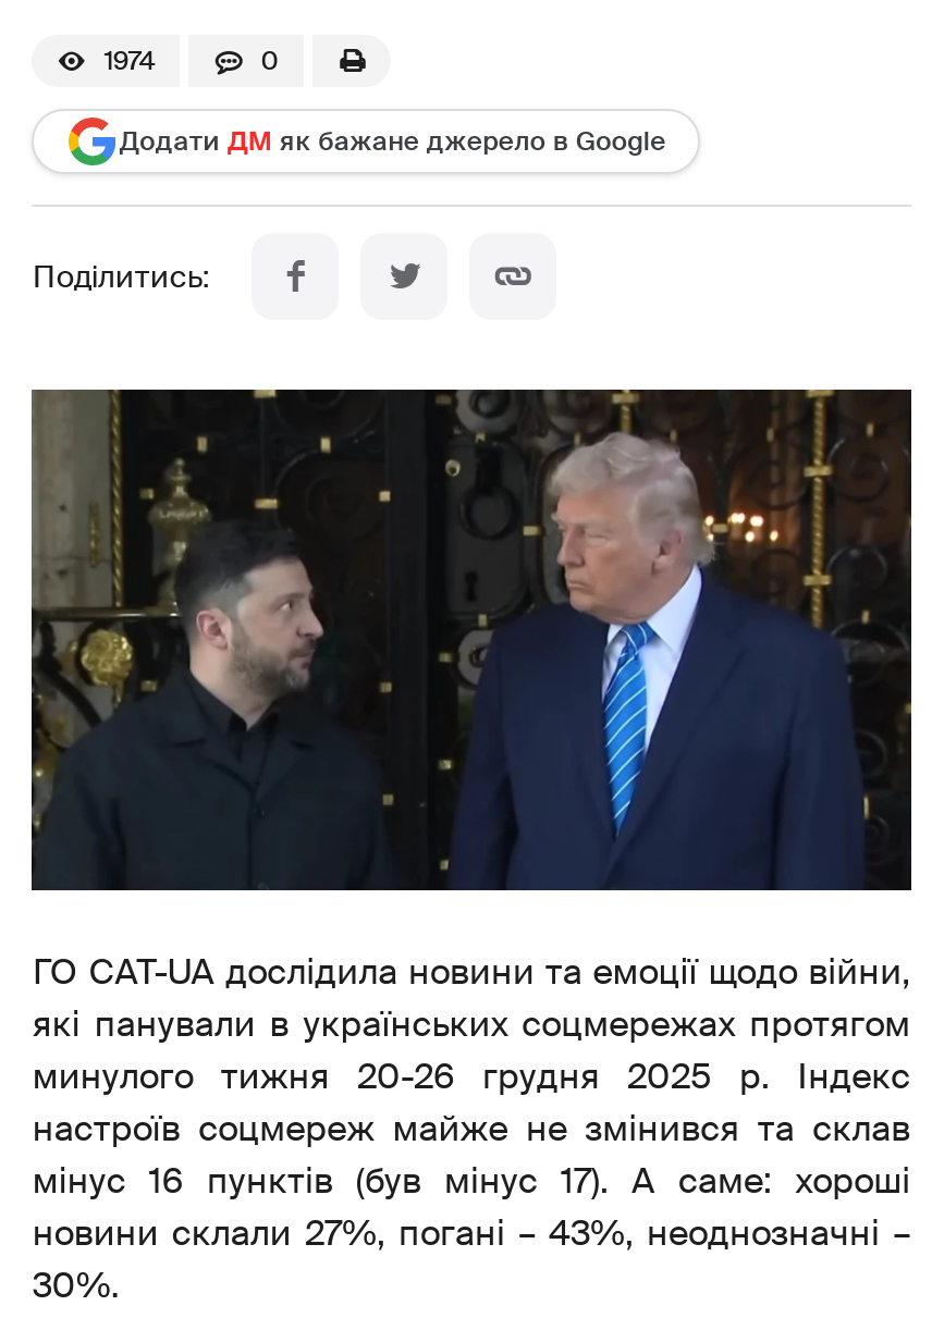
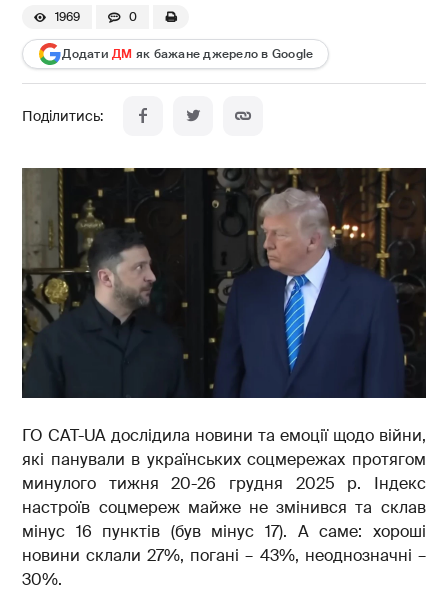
- 1974
+ 1969
